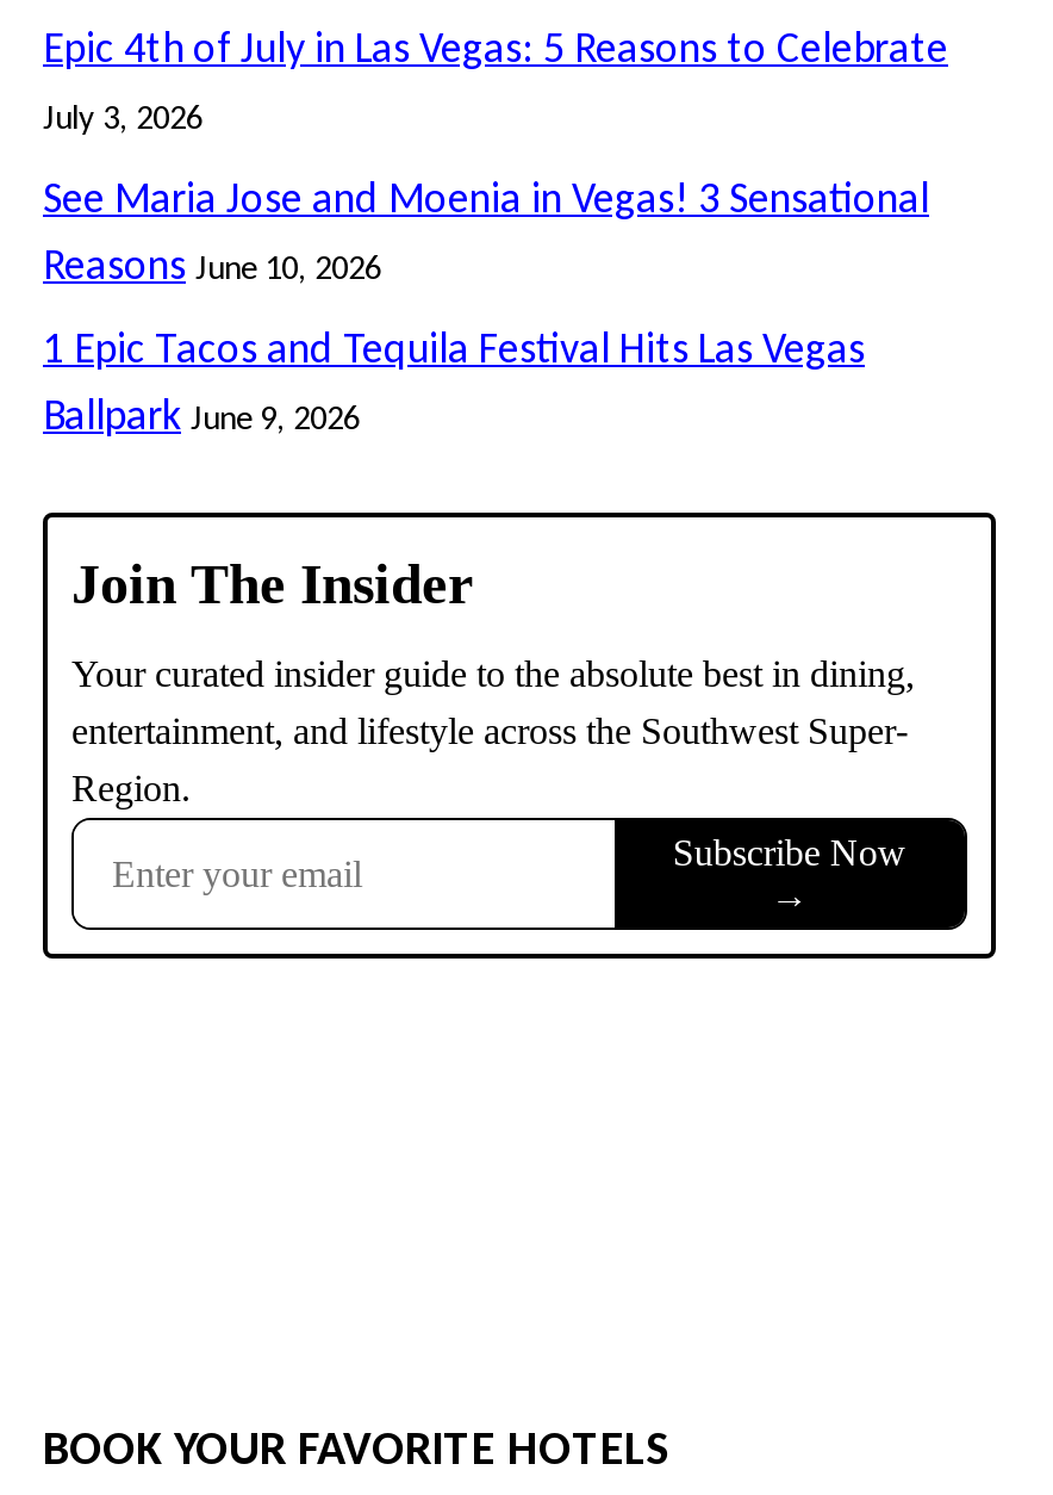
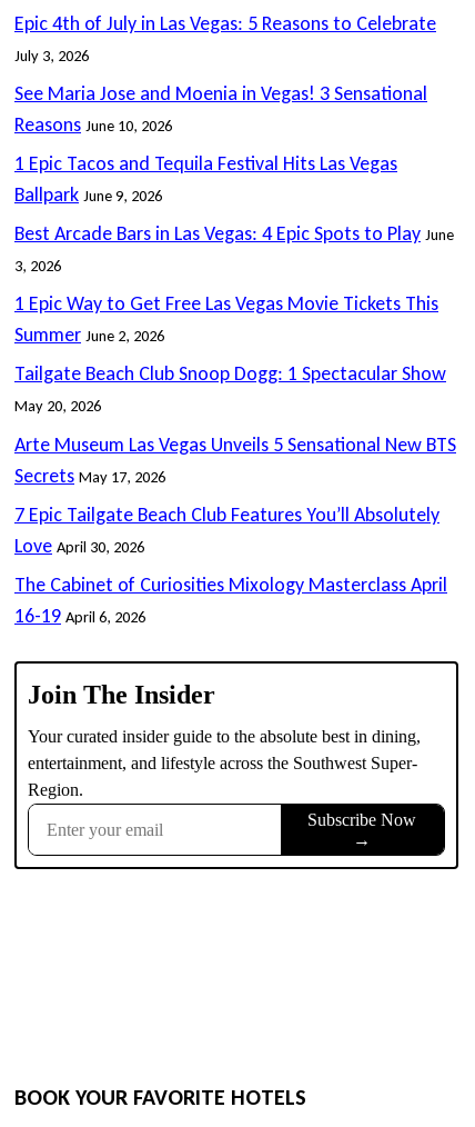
+ Best Arcade Bars in Las Vegas: 4 Epic Spots to Play June
+ 3, 2026
+ 1 Epic Way to Get Free Las Vegas Movie Tickets This
+ Summer June 2, 2026
+ Tailgate Beach Club Snoop Dogg: 1 Spectacular Show
+ May 20, 2026
+ Arte Museum Las Vegas Unveils 5 Sensational New BTS
+ Secrets May 17, 2026
+ 7 Epic Tailgate Beach Club Features You’ll Absolutely
+ Love April 30, 2026
+ The Cabinet of Curiosities Mixology Masterclass April
+ 16-19 April 6, 2026
